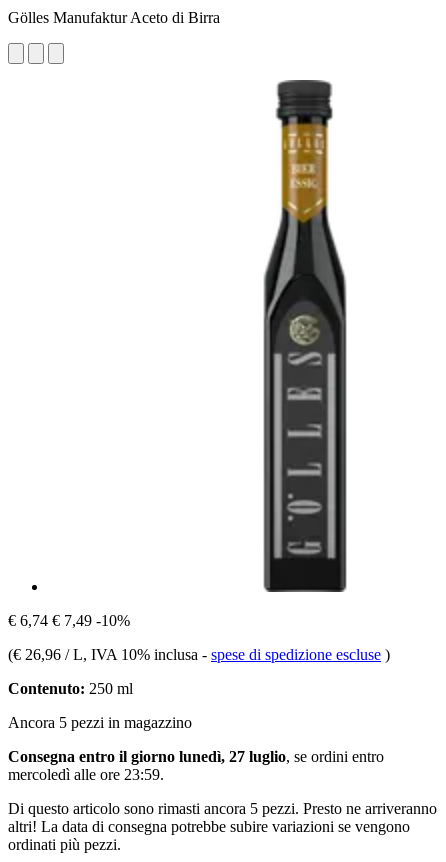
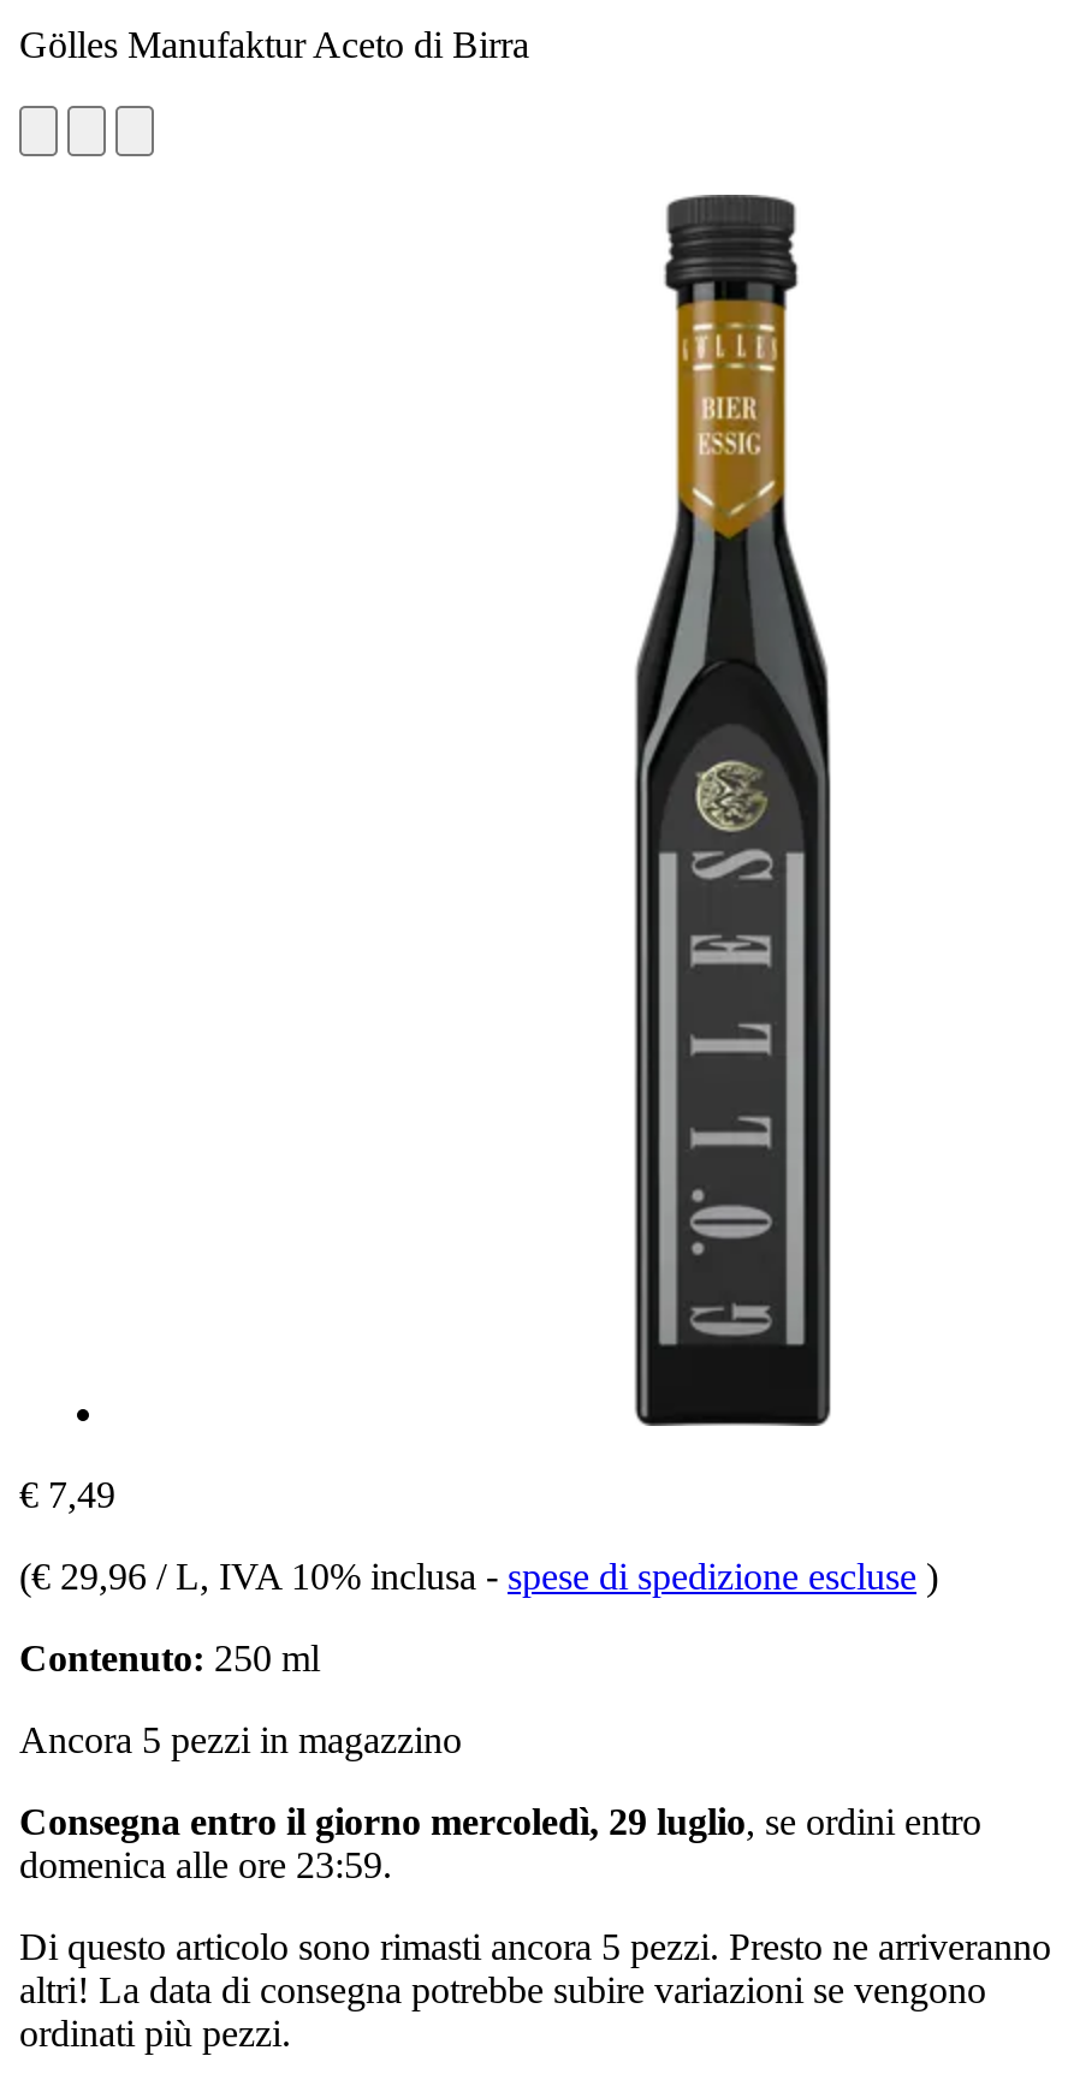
- € 6,74 € 7,49 -10%
+ € 7,49

- (€ 26,96 / L, IVA 10% inclusa - spese di spedizione escluse )
+ (€ 29,96 / L, IVA 10% inclusa - spese di spedizione escluse )

- Consegna entro il giorno lunedì, 27 luglio, se ordini entro
+ Consegna entro il giorno mercoledì, 29 luglio, se ordini entro

- mercoledì alle ore 23:59.
+ domenica alle ore 23:59.
